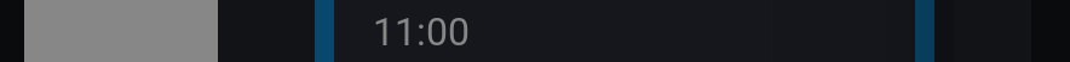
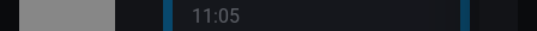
- 11:00
+ 11:05
